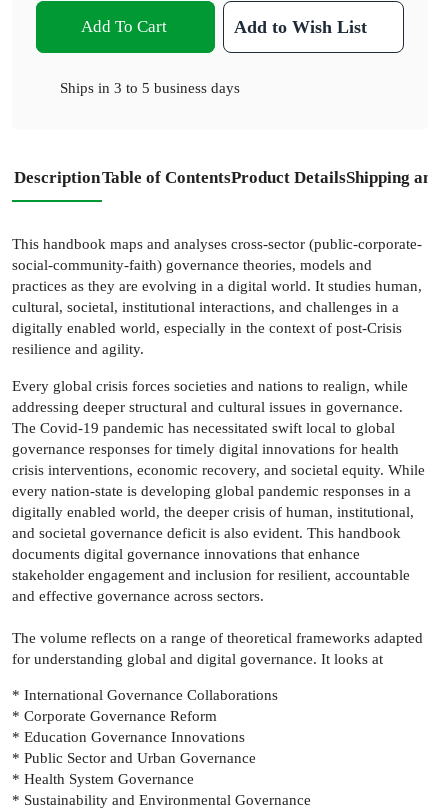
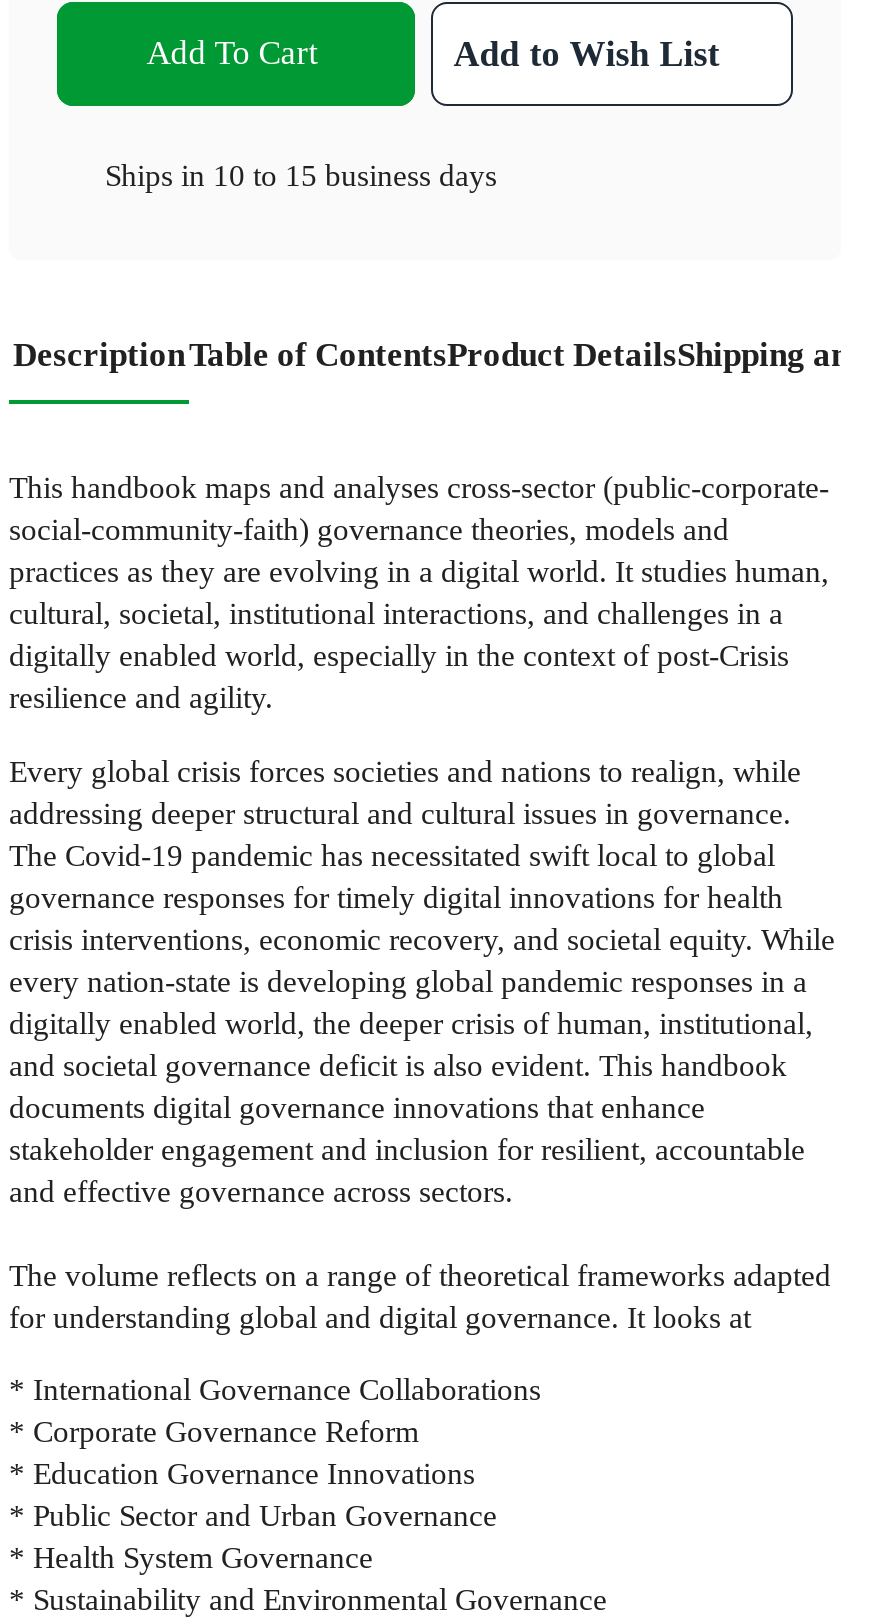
- Ships in 3 to 5 business days
+ Ships in 10 to 15 business days
